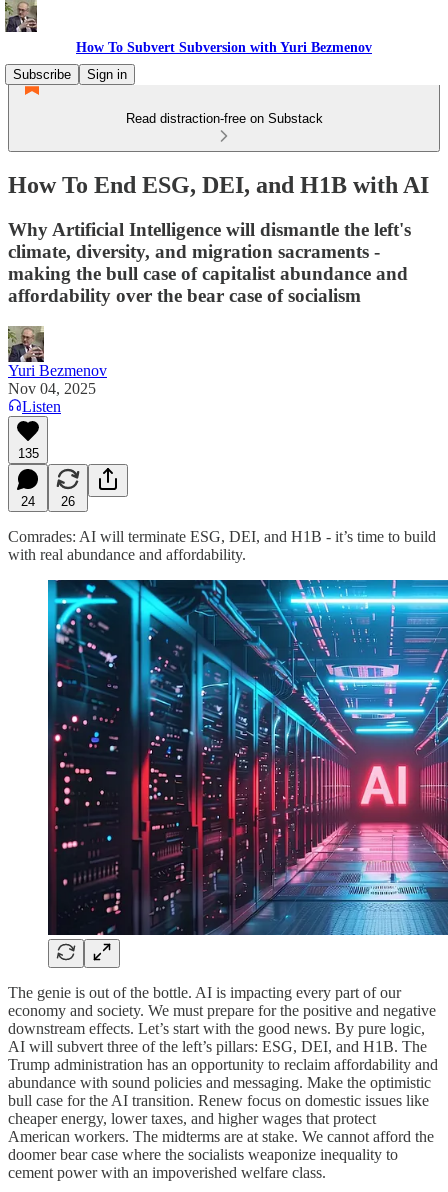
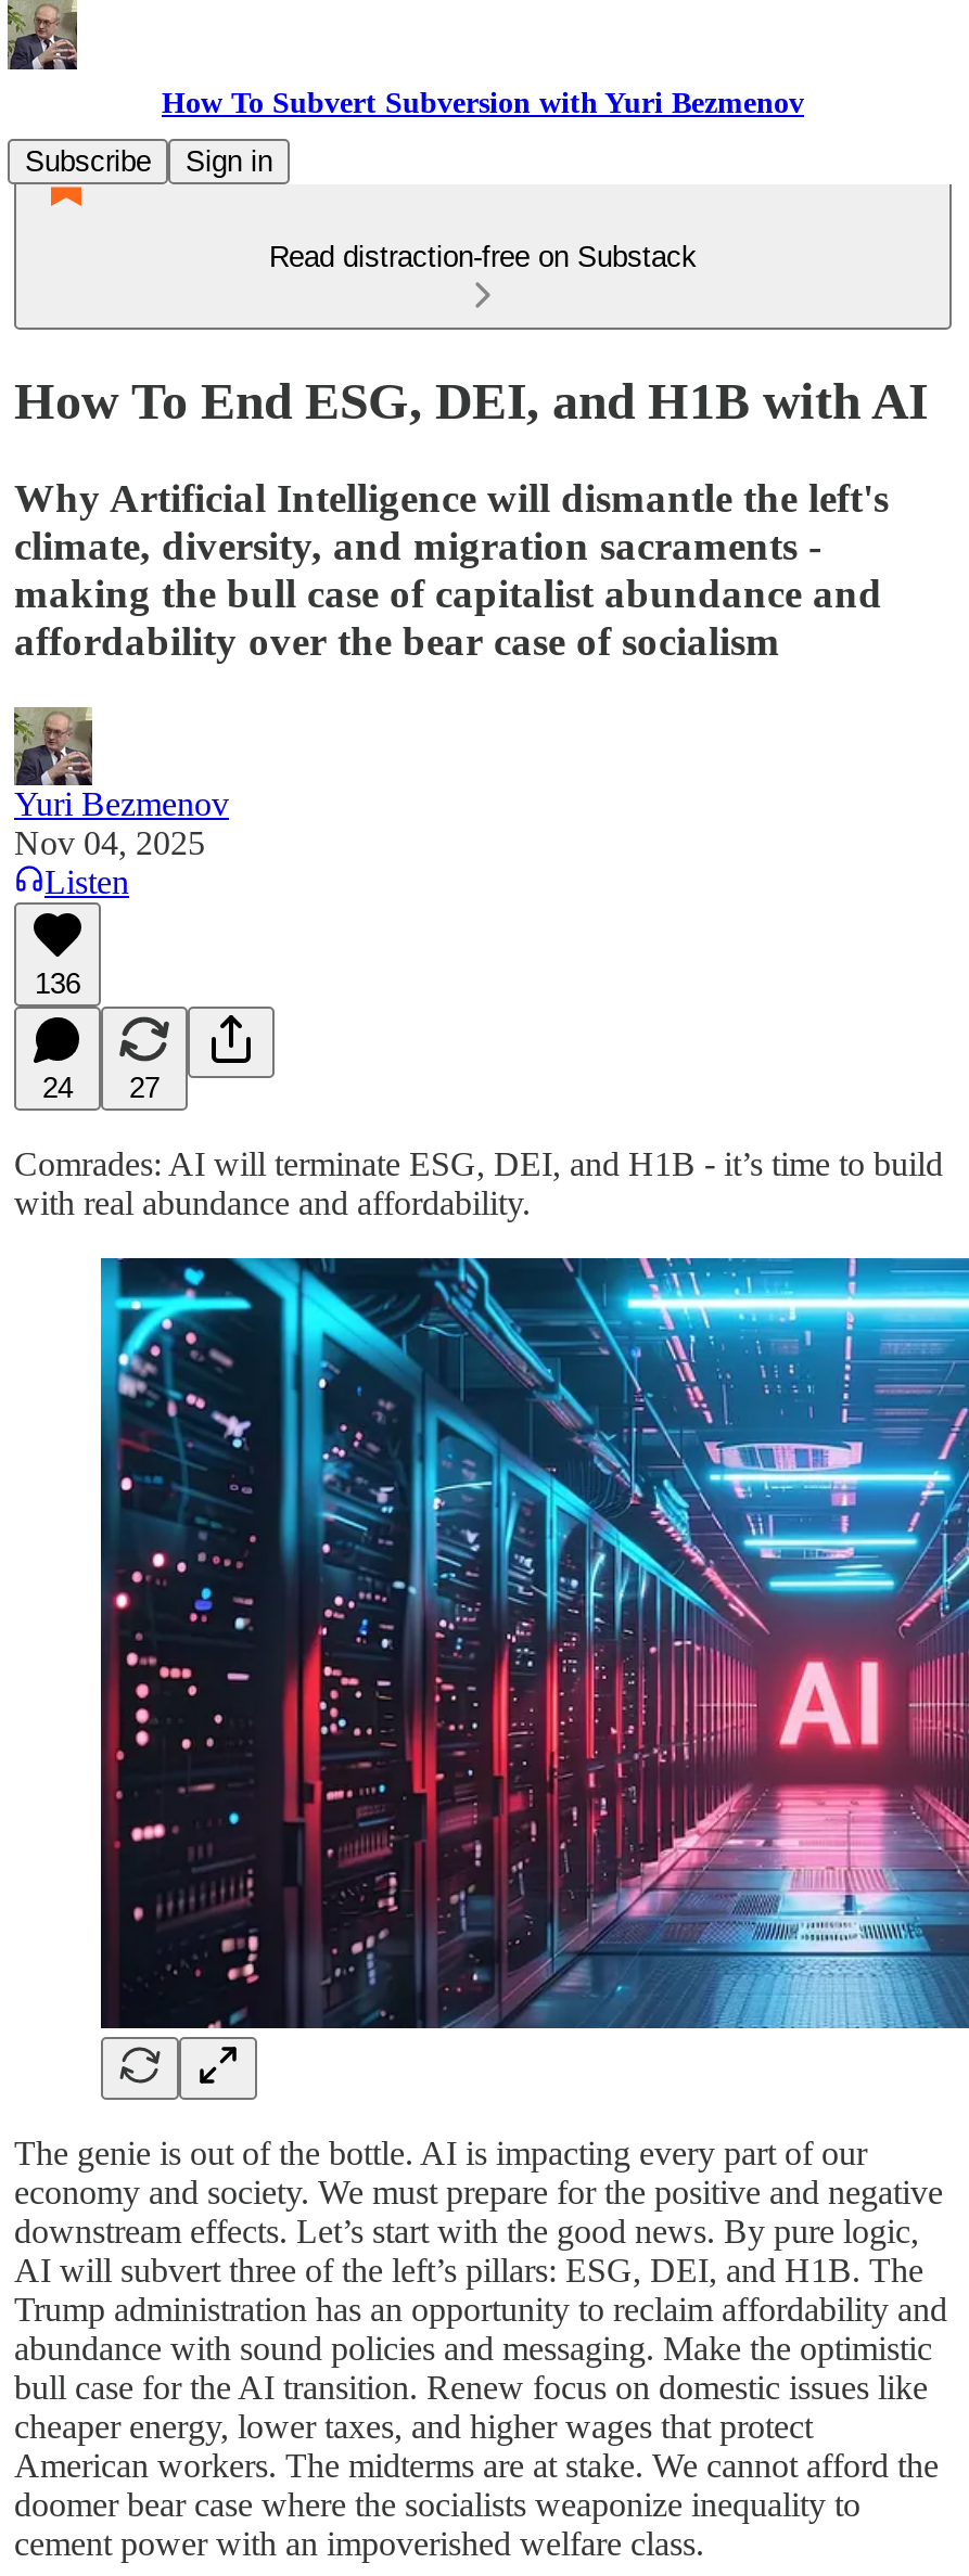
- 135
+ 136

- 24 26
+ 24 27
